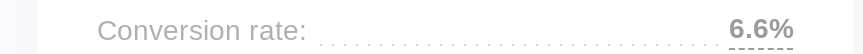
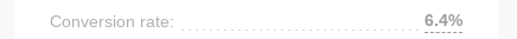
- 6.6%
+ 6.4%
